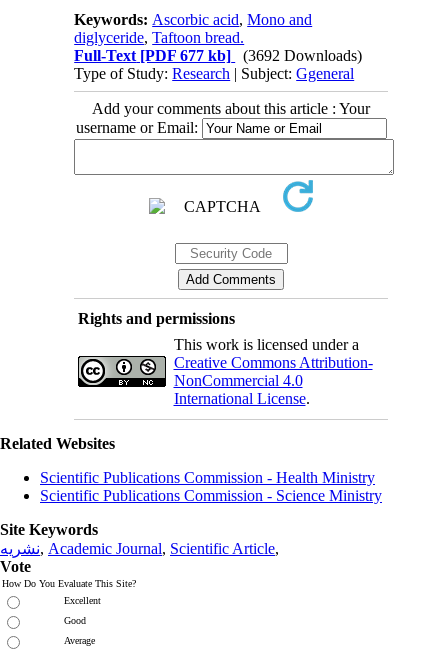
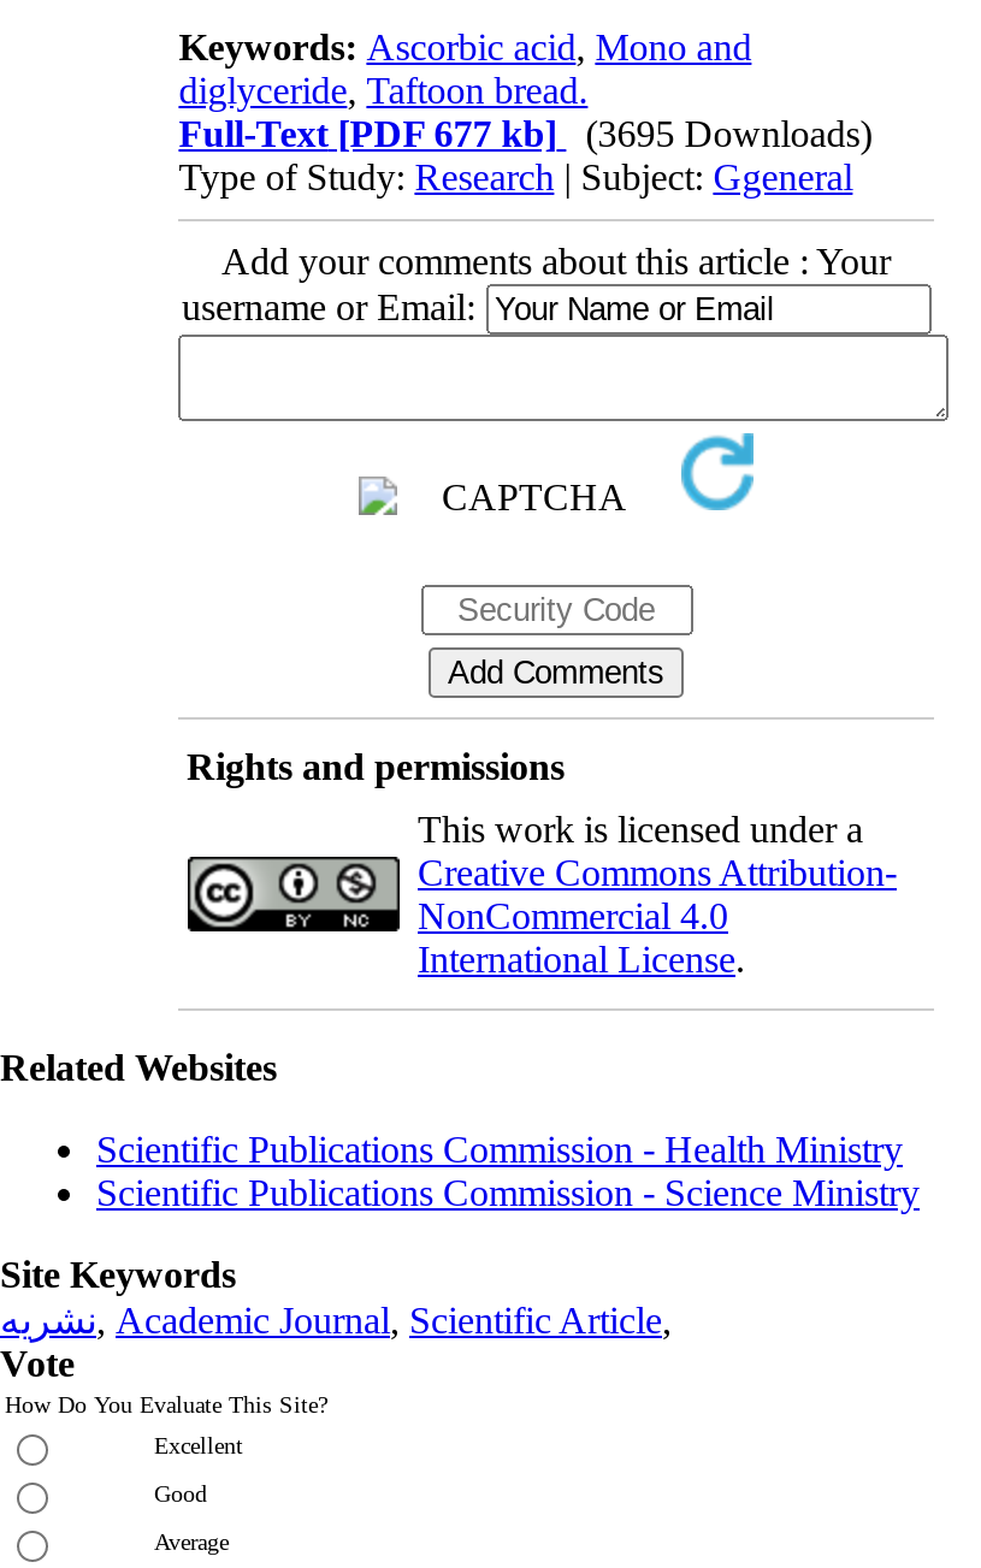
- Full-Text [PDF 677 kb] (3692 Downloads)
+ Full-Text [PDF 677 kb] (3695 Downloads)
